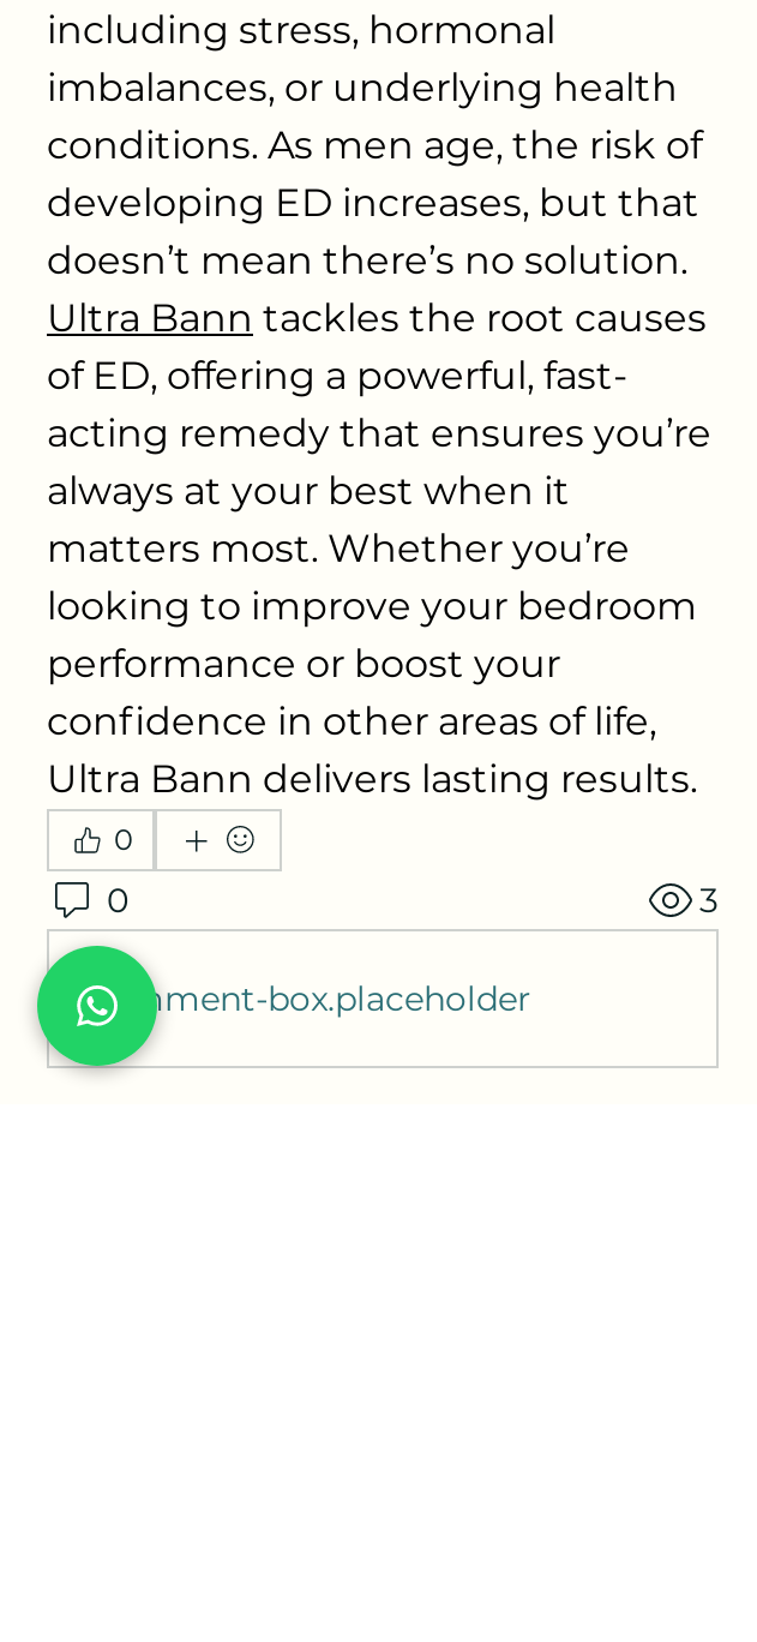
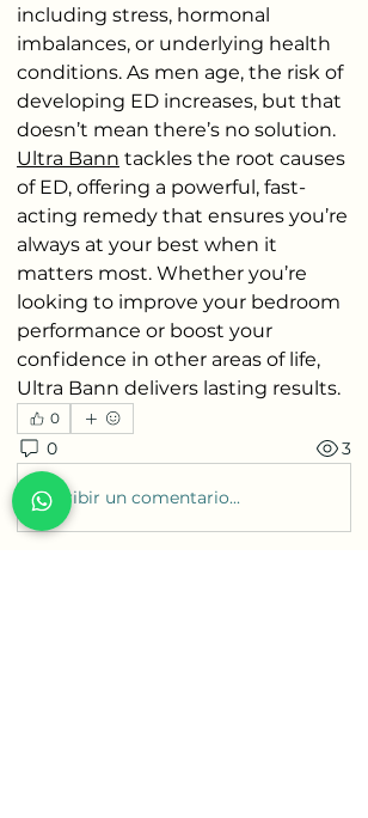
- comment-box.placeholder
+ Escribir un comentario...
